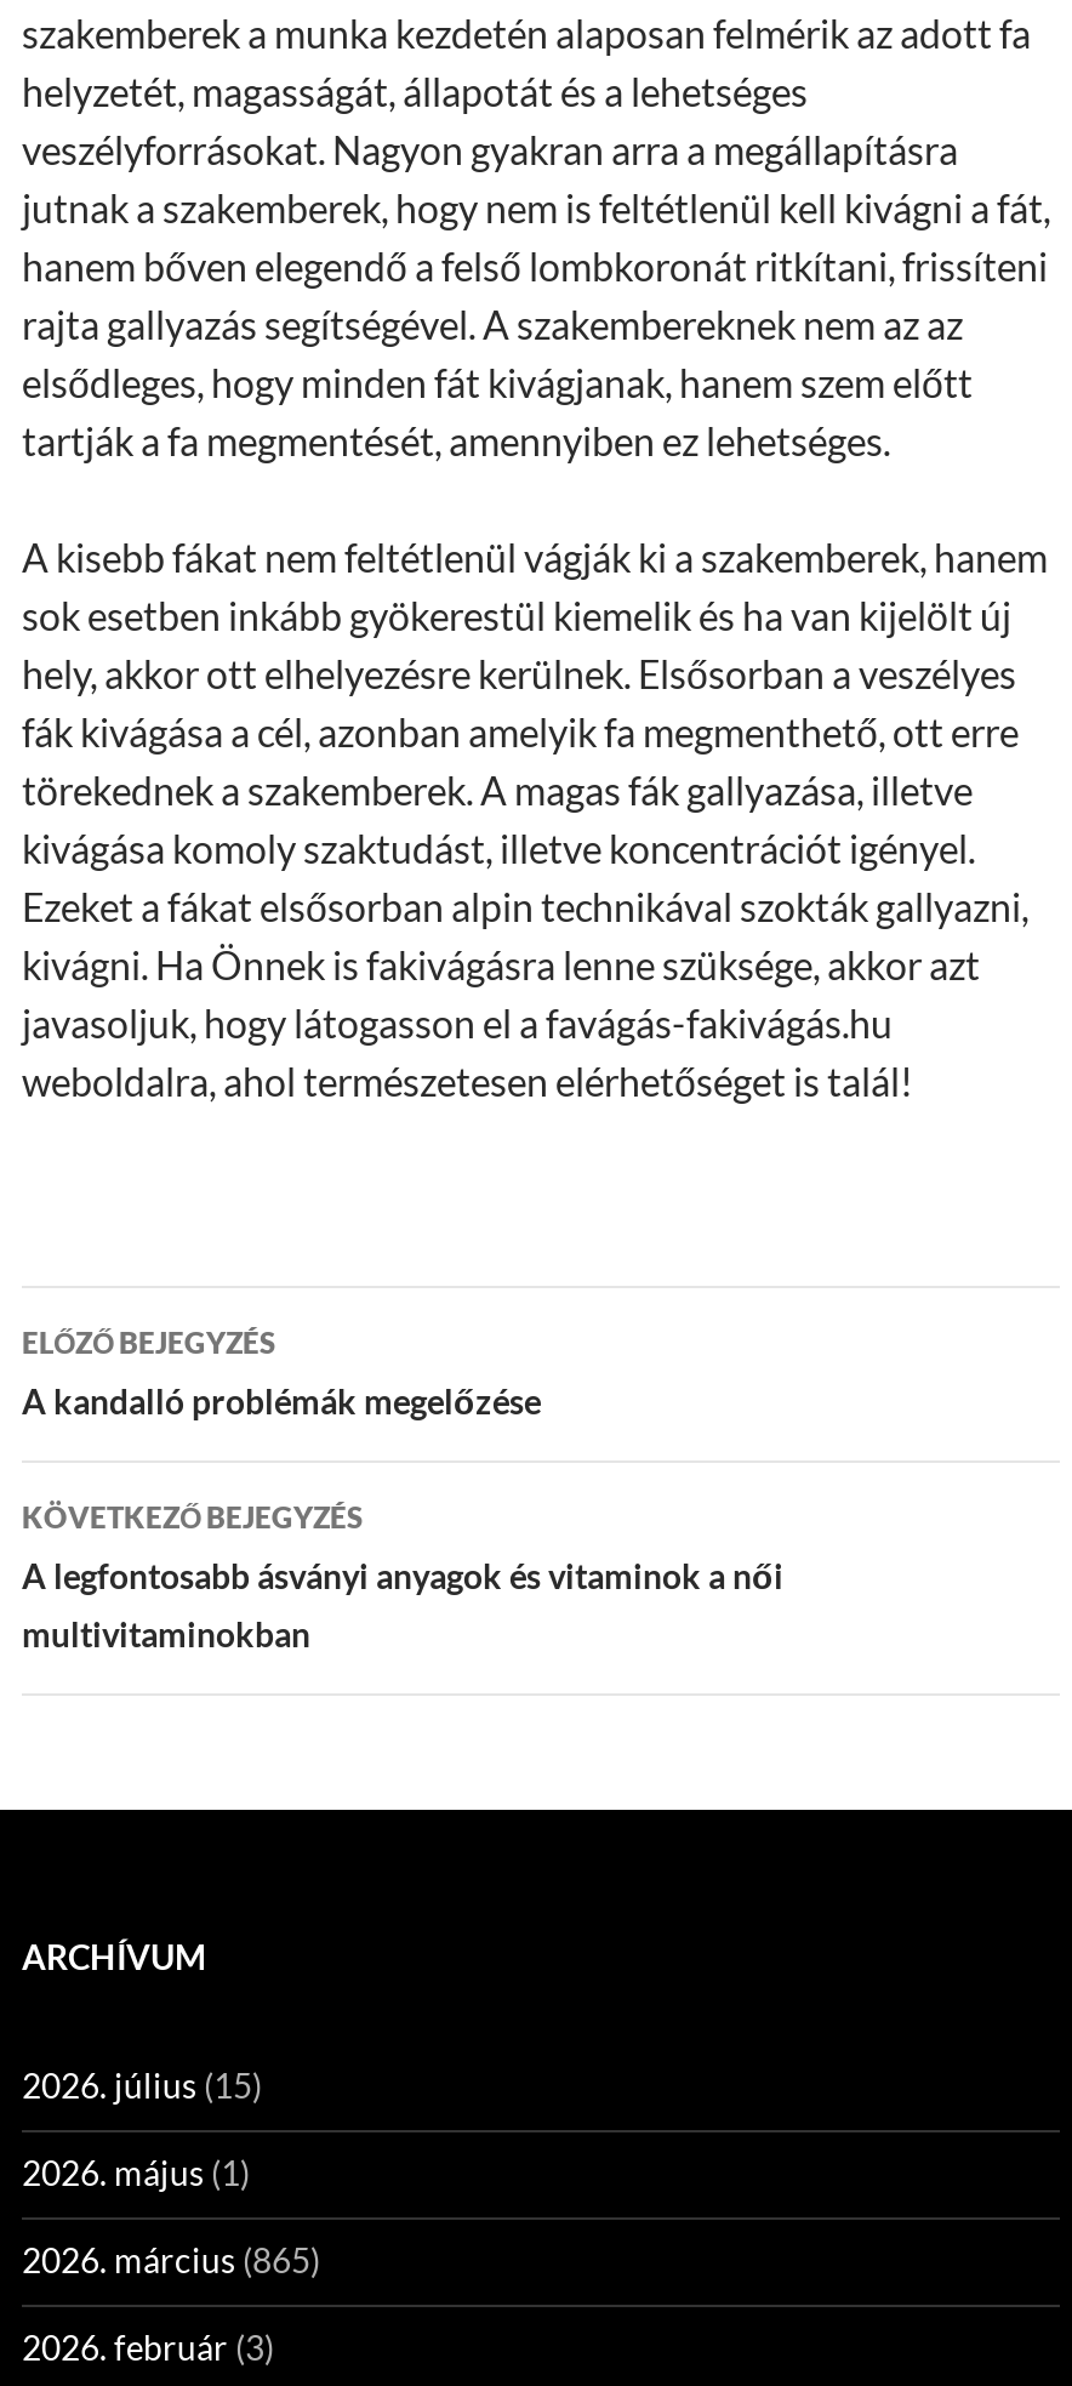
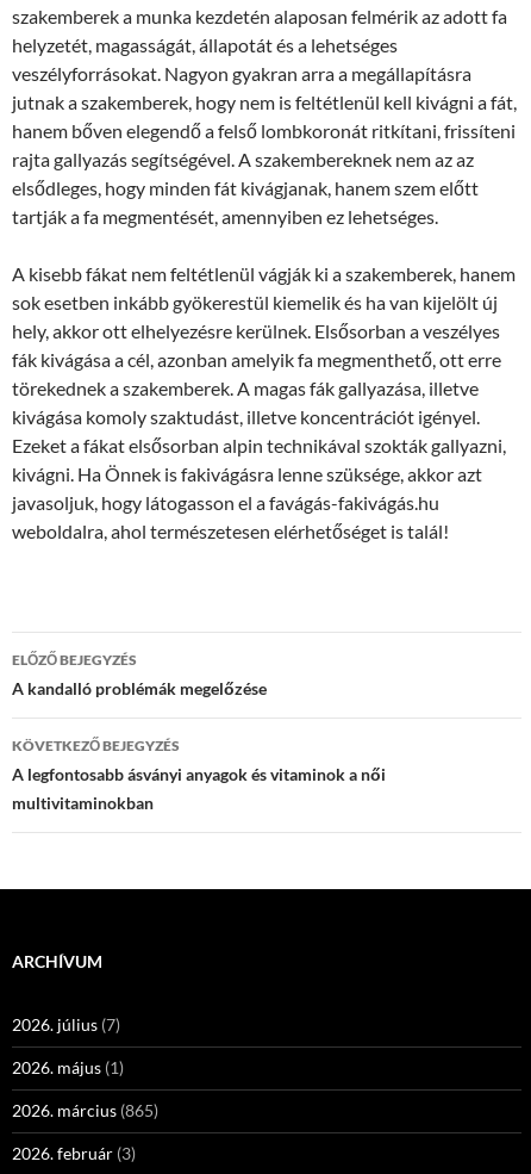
- 2026. július (15)
+ 2026. július (7)
